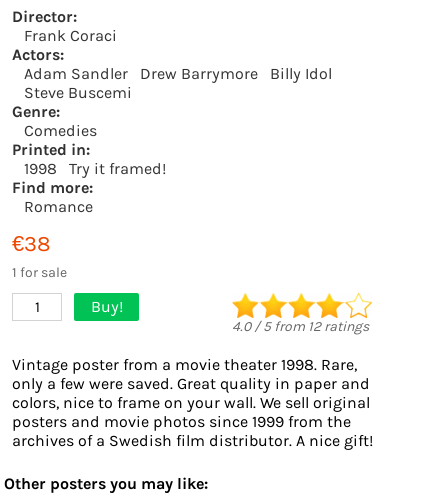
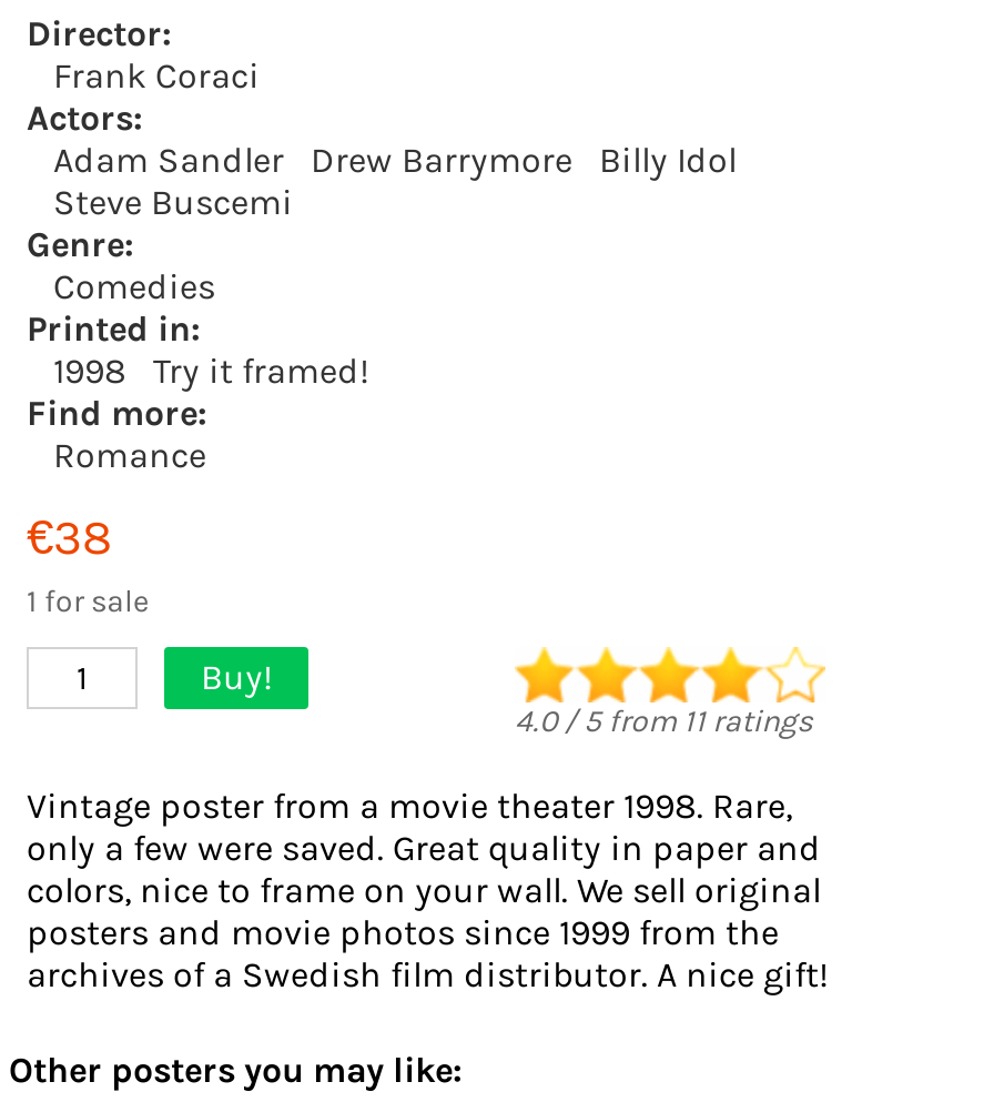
- 4.0/5 from 12 ratings
+ 4.0/5 from 11 ratings
